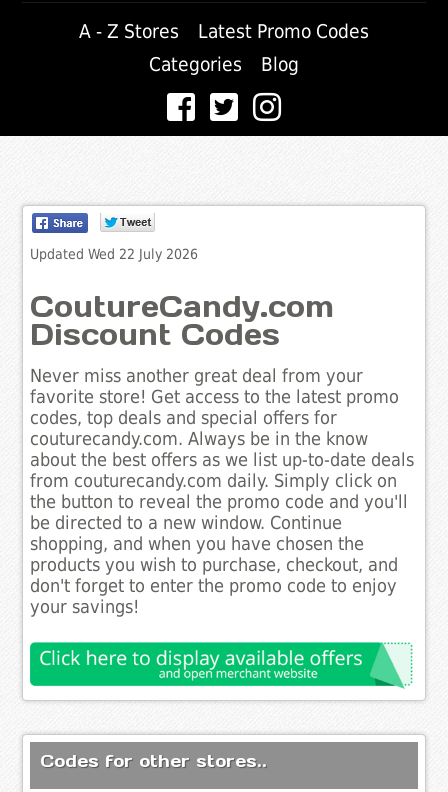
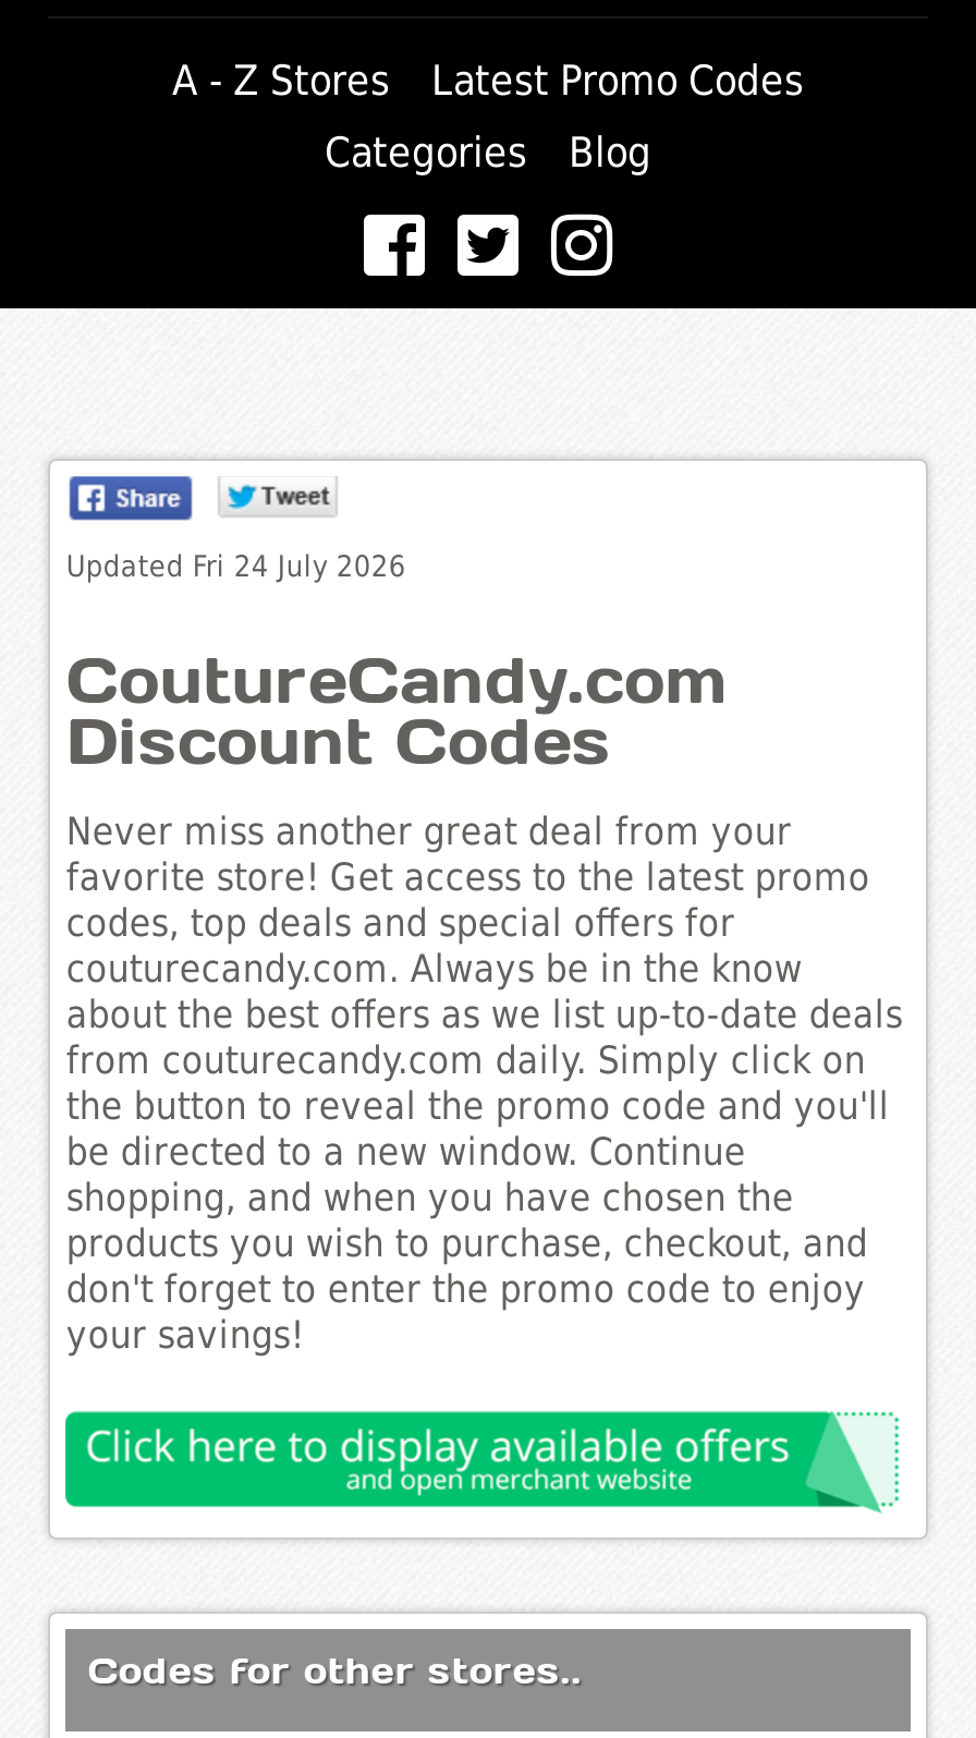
- Updated Wed 22 July 2026
+ Updated Fri 24 July 2026
